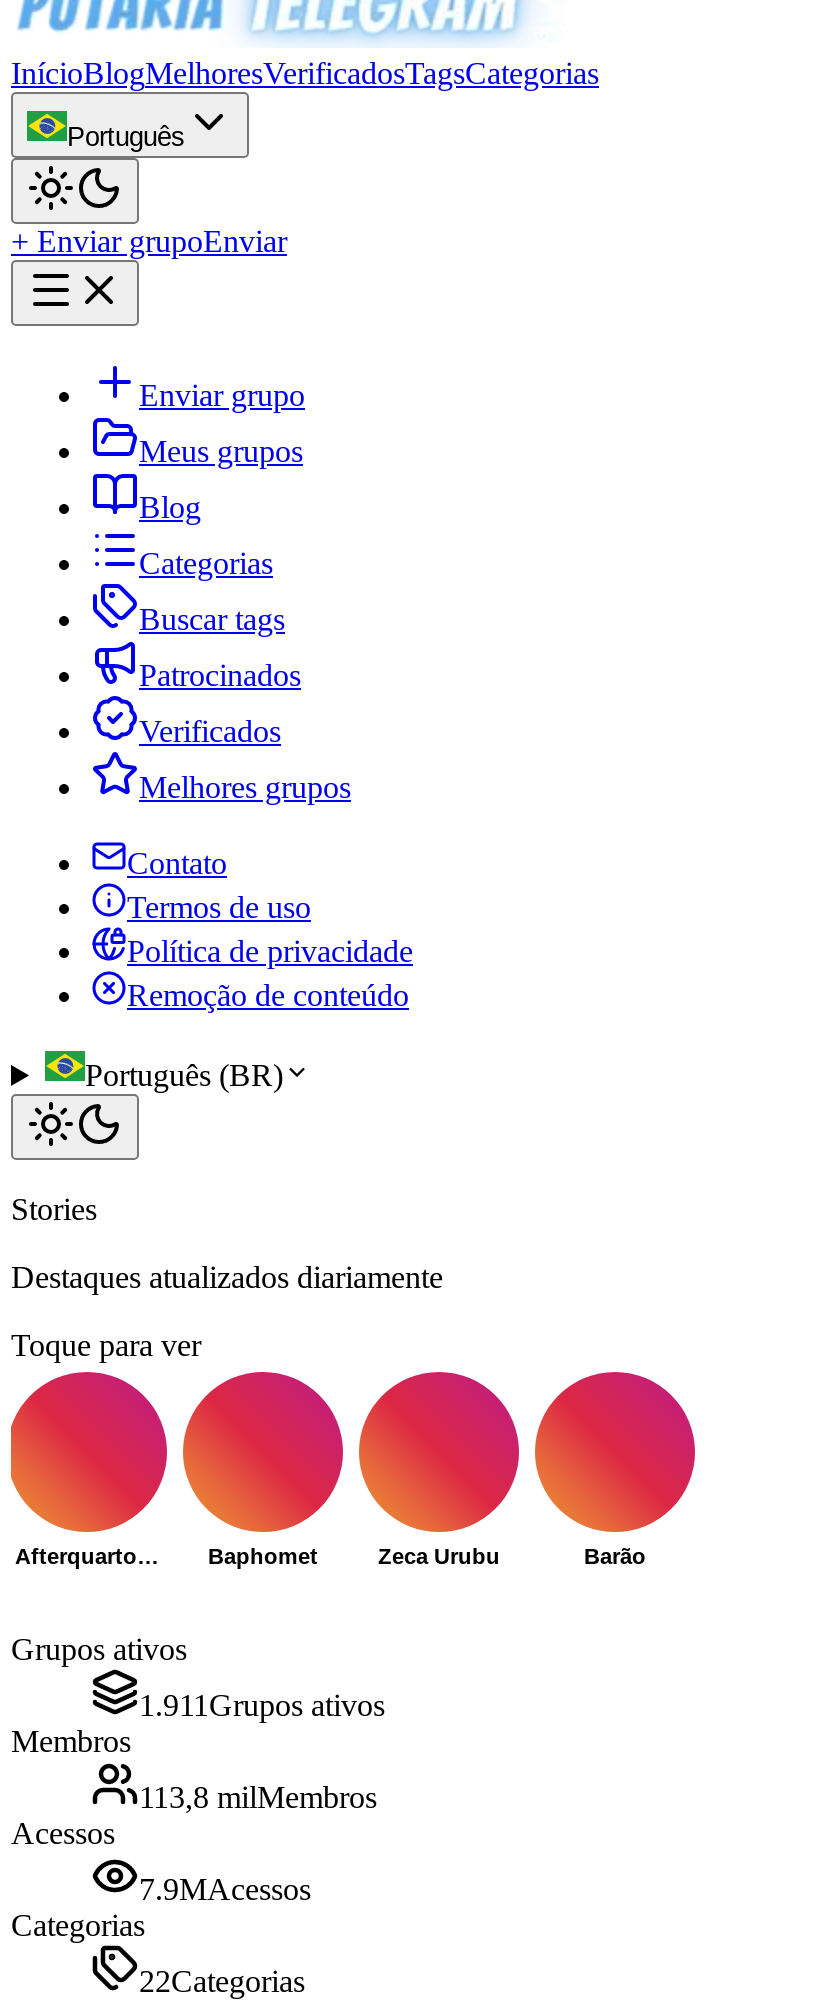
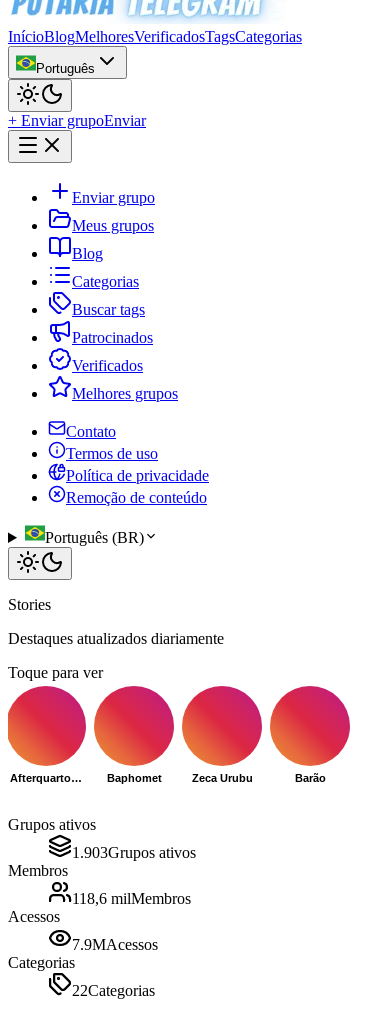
- 1.911 Grupos ativos
+ 1.903 Grupos ativos

- 113,8 milMembros
+ 118,6 milMembros
